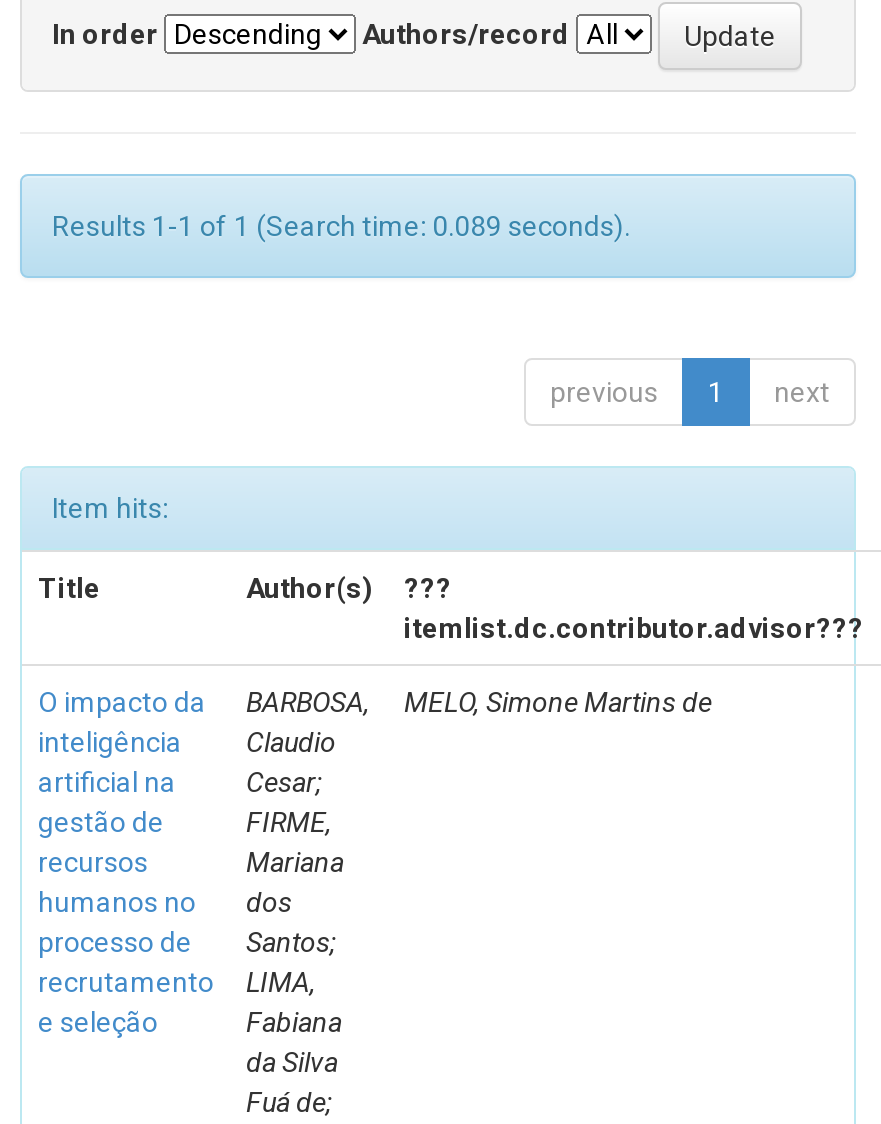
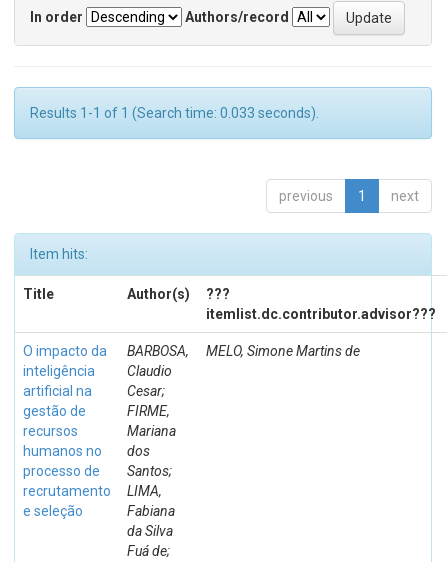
- Results 1-1 of 1 (Search time: 0.089 seconds).
+ Results 1-1 of 1 (Search time: 0.033 seconds).
